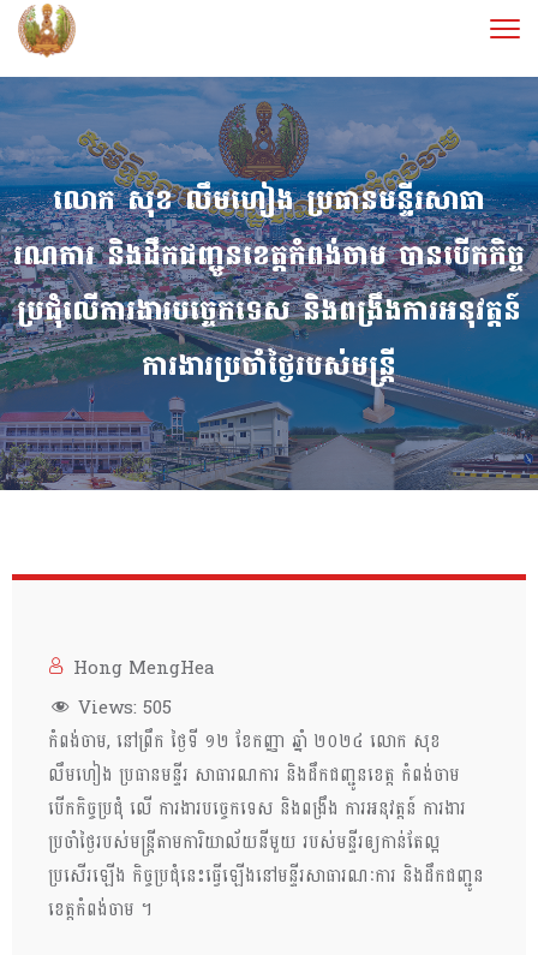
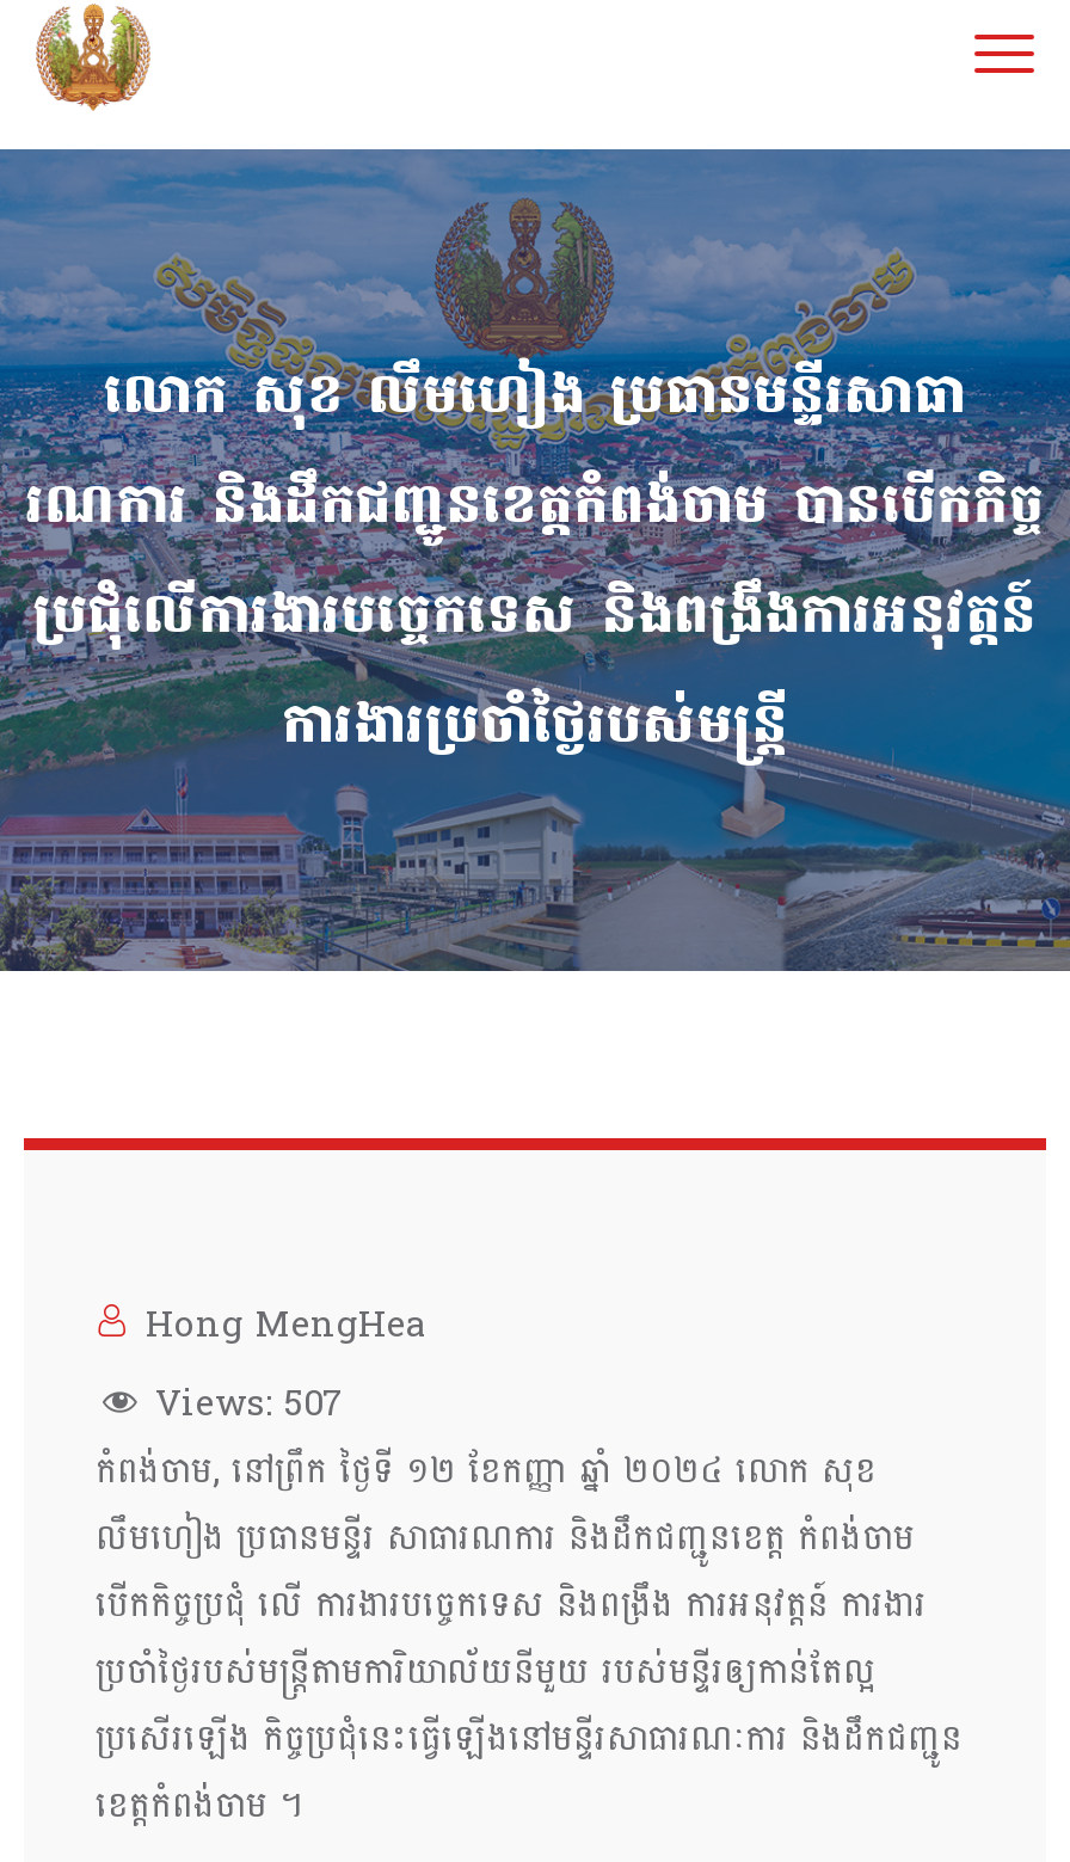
- Views: 505
+ Views: 507
